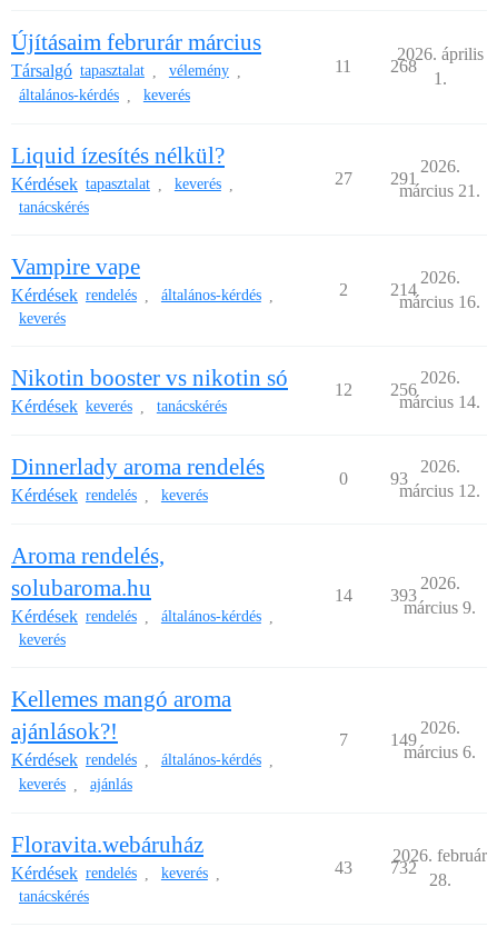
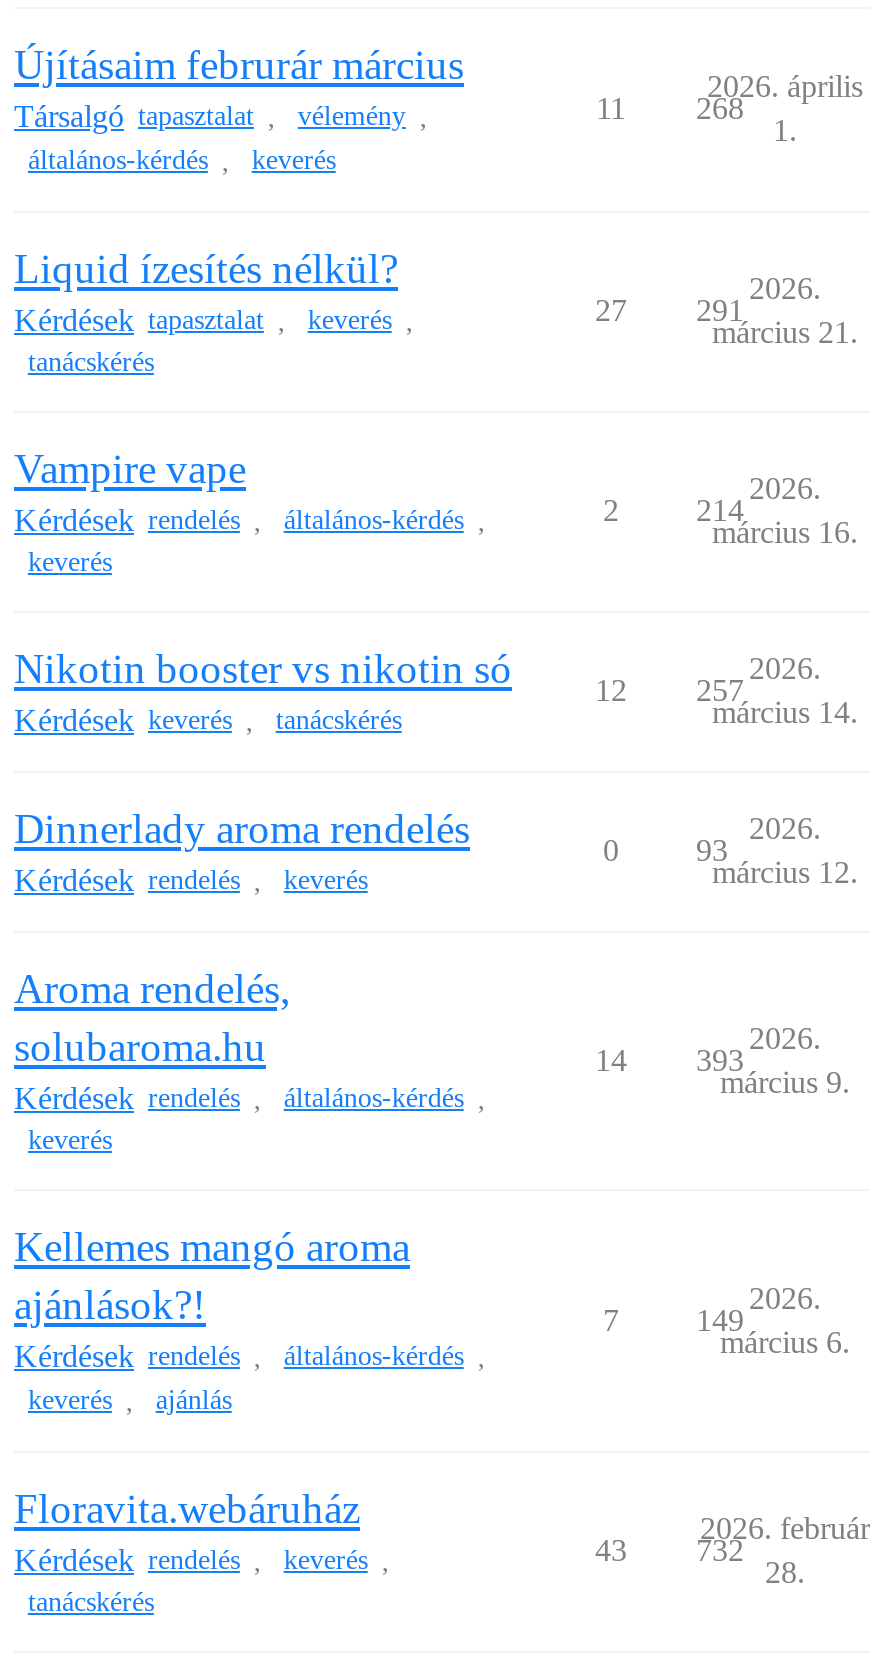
- 256
+ 257
